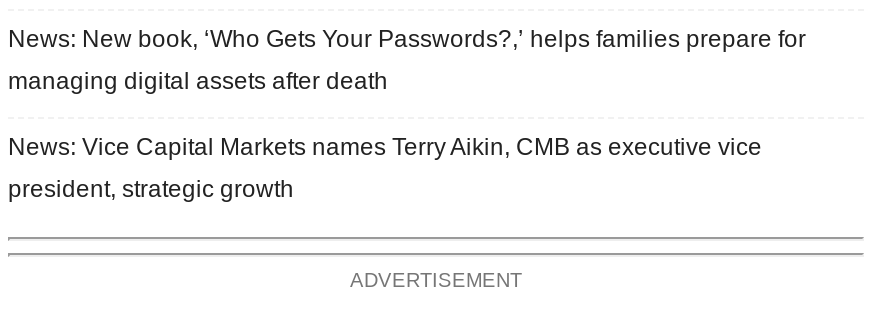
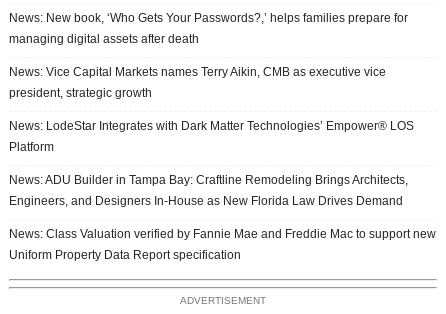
+ News: LodeStar Integrates with Dark Matter Technologies’ Empower® LOS
+ Platform
+ News: ADU Builder in Tampa Bay: Craftline Remodeling Brings Architects,
+ Engineers, and Designers In-House as New Florida Law Drives Demand
+ News: Class Valuation verified by Fannie Mae and Freddie Mac to support new
+ Uniform Property Data Report specification
